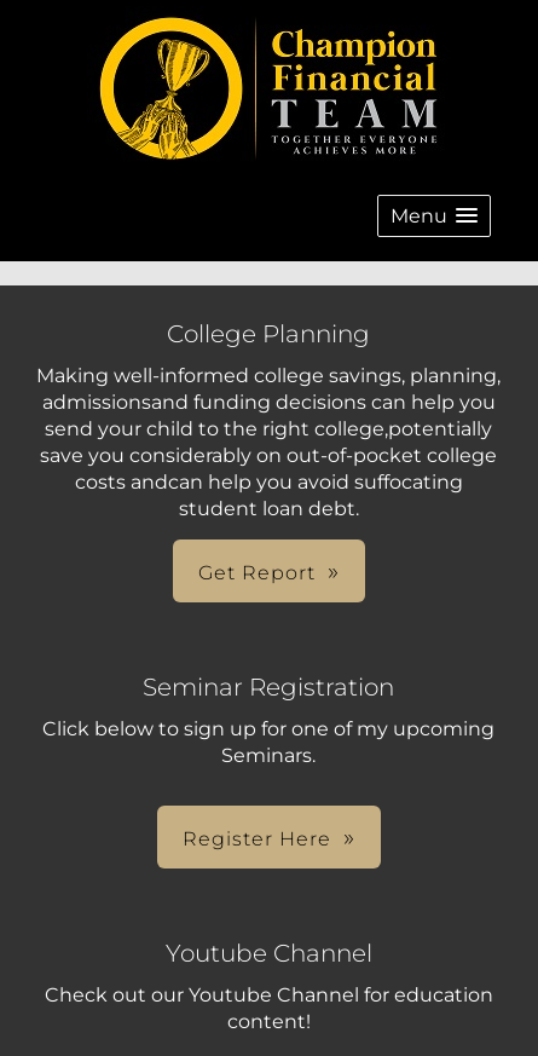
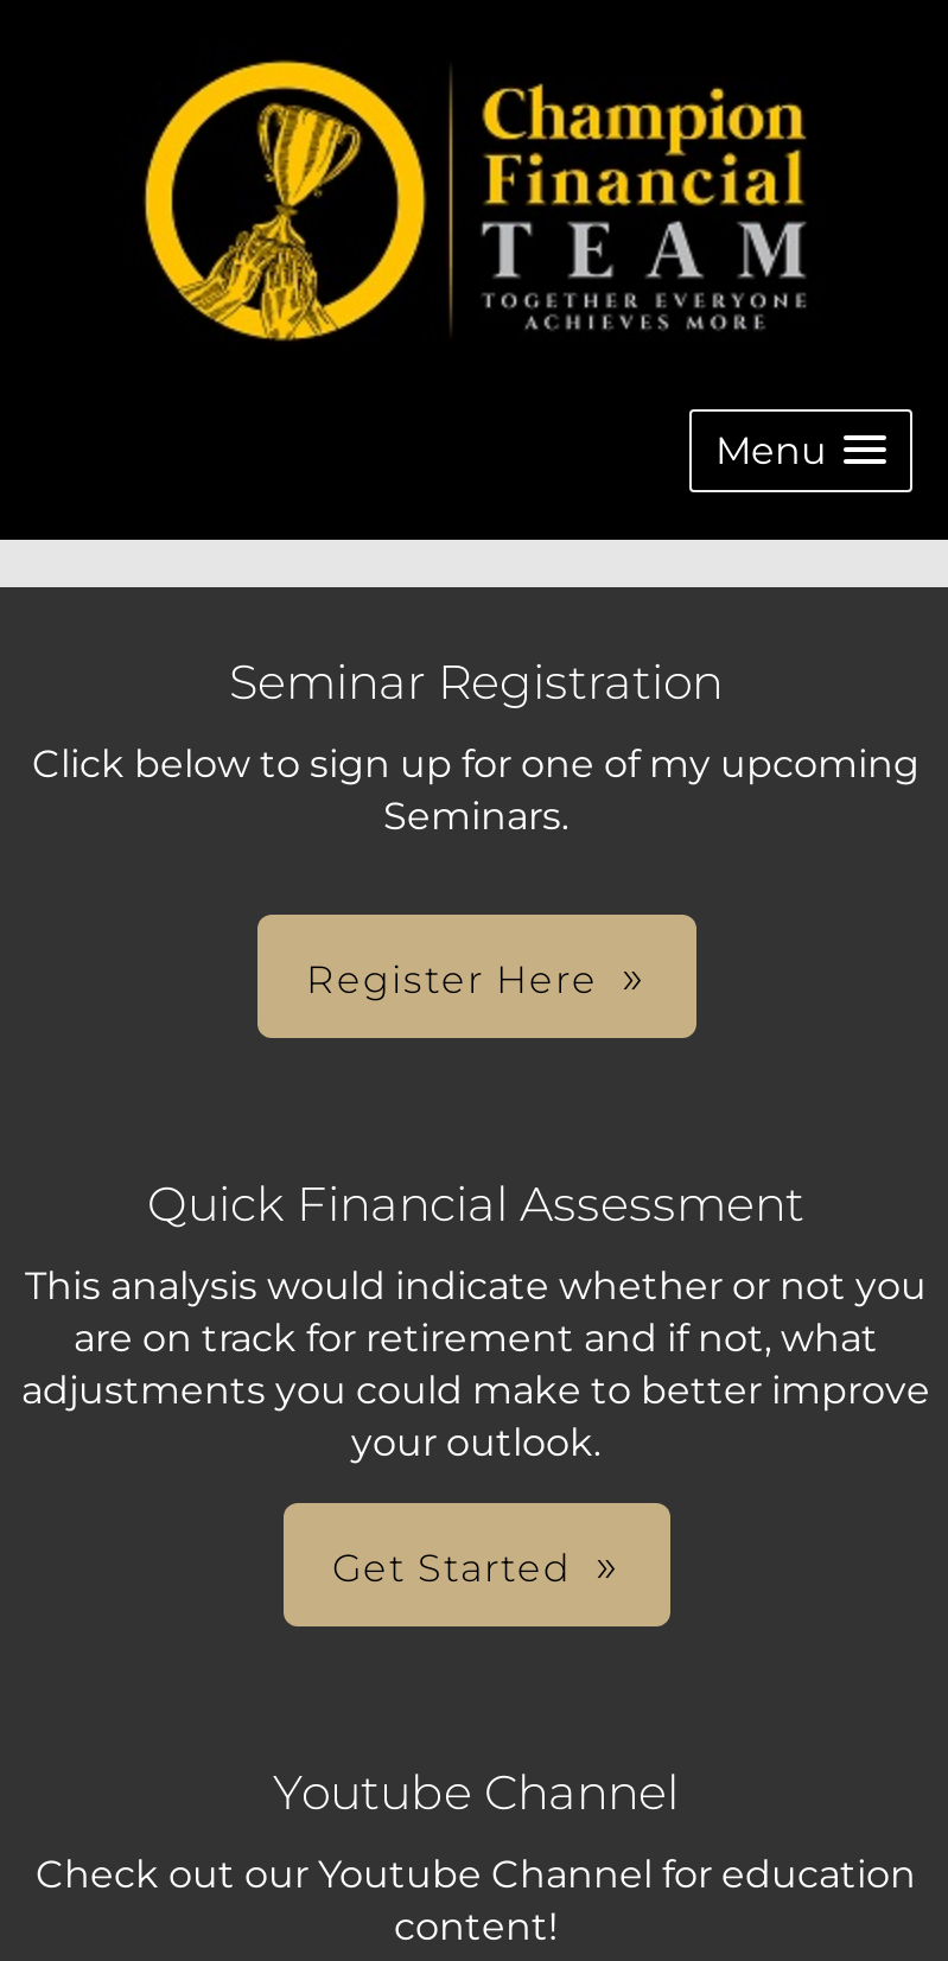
- College Planning
- Making well-informed college savings, planning,
- admissionsand funding decisions can help you
- send your child to the right college,potentially
- save you considerably on out-of-pocket college
- costs andcan help you avoid suffocating
- student loan debt.
- Get Report

moved up: Seminar Registration | Click below to sign up for one of my upcoming | Seminars. | Register Here

+ Quick Financial Assessment
+ This analysis would indicate whether or not you
+ are on track for retirement and if not, what
+ adjustments you could make to better improve
+ your outlook.
+ Get Started
